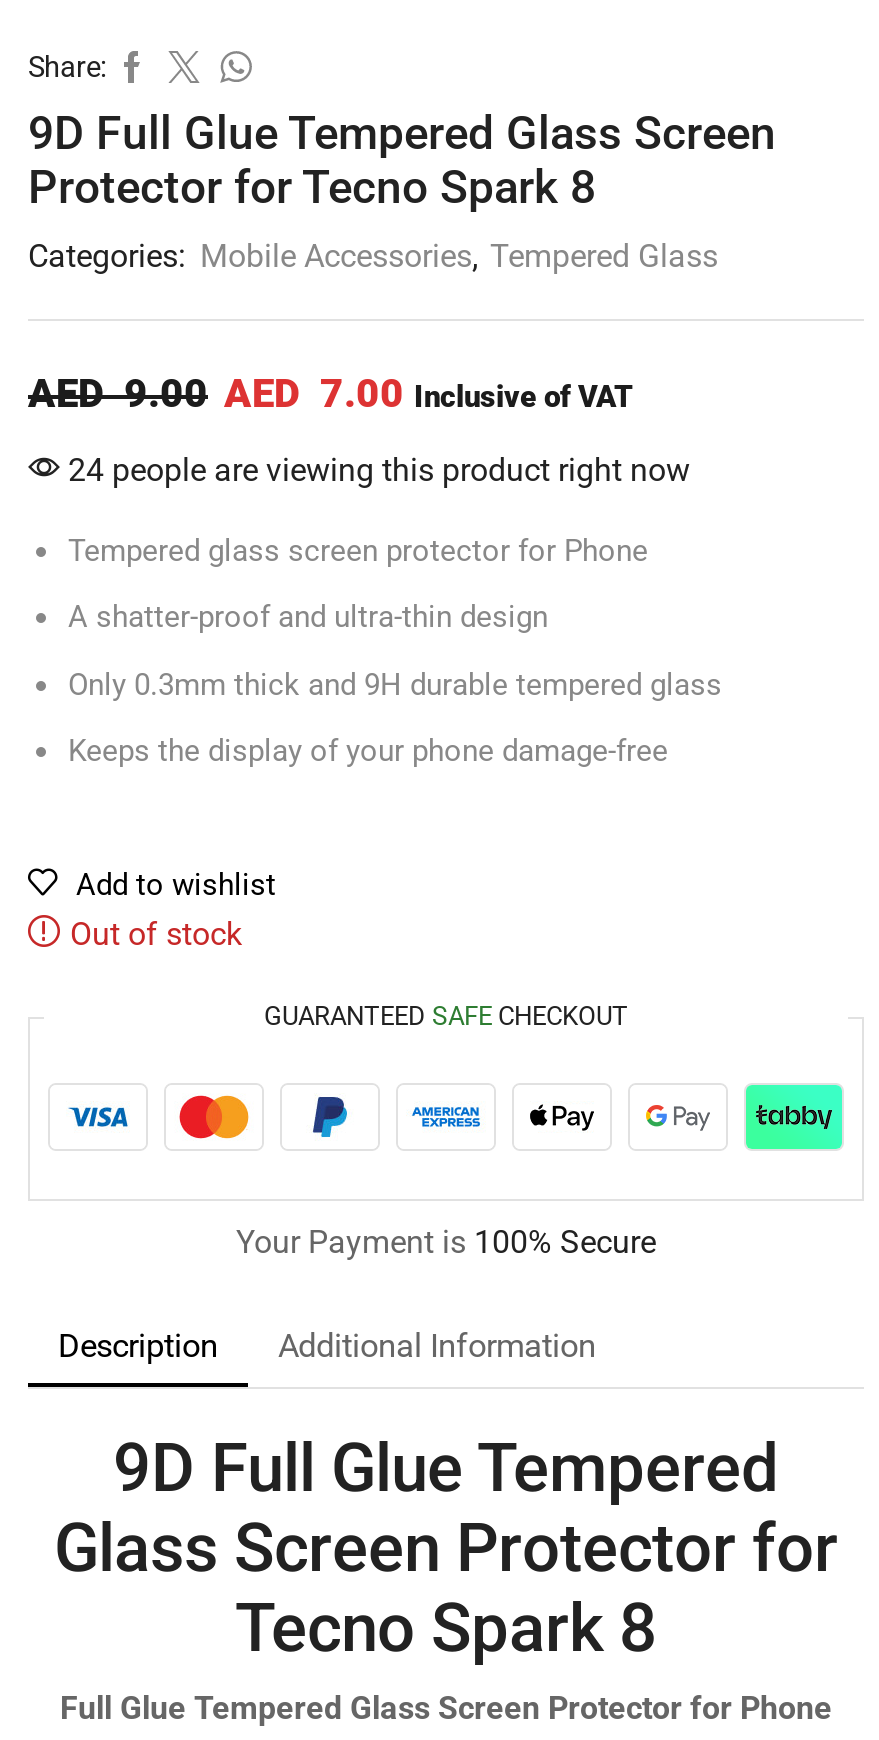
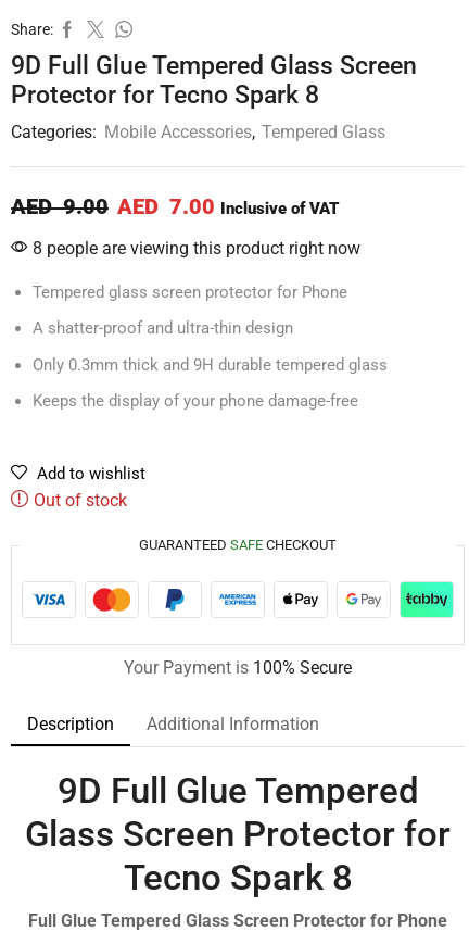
- 24 people are viewing this product right now
+ 8 people are viewing this product right now
